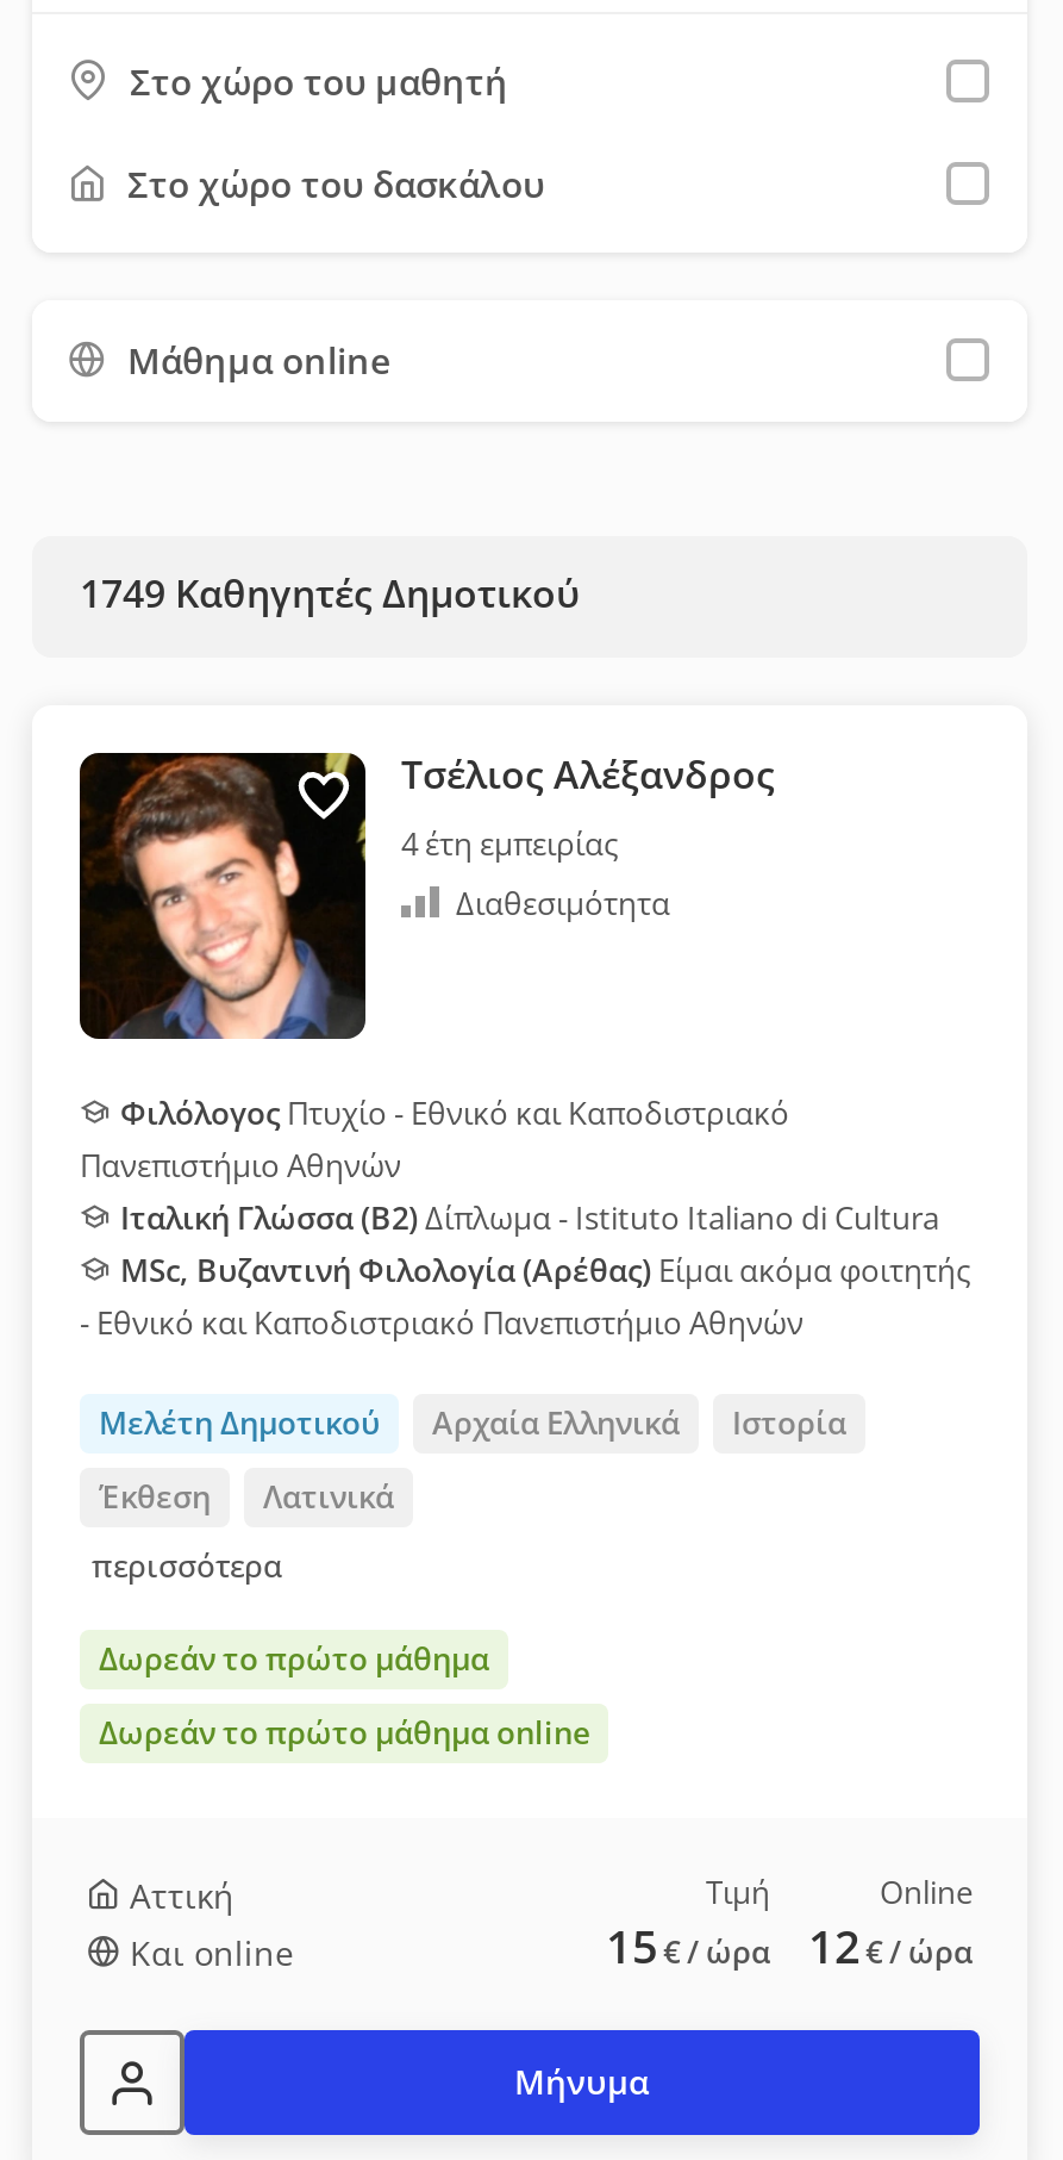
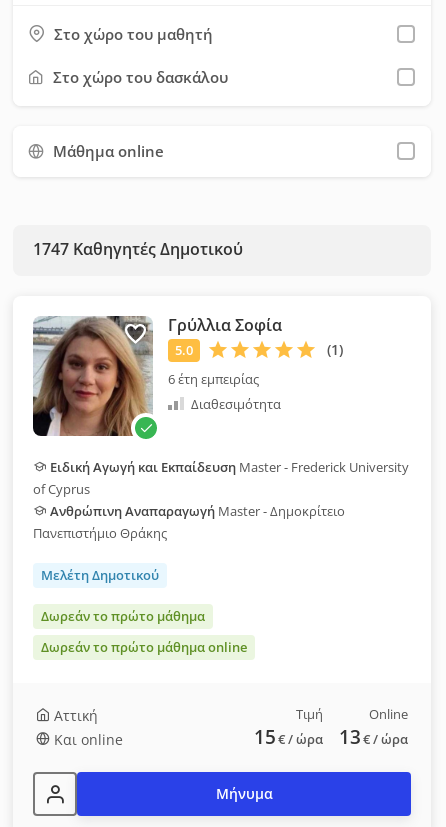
- [image]
- 1749 Καθηγητές Δημοτικού
- Τσέλιος Αλέξανδρος
- 4 έτη εμπειρίας
+ [image]
+ 1747 Καθηγητές Δημοτικού
+ Γρύλλια Σοφία
+ 6 έτη εμπειρίας

moved down: Διαθεσιμότητα

- Φιλόλογος Πτυχίο - Εθνικό και Καποδιστριακό
- Πανεπιστήμιο Αθηνών
- Ιταλική Γλώσσα (Β2) Δίπλωμα - Istituto Italiano di Cultura
- MSc, Βυζαντινή Φιλολογία (Αρέθας) Είμαι ακόμα φοιτητής
- - Εθνικό και Καποδιστριακό Πανεπιστήμιο Αθηνών
+ Ειδική Αγωγή και Εκπαίδευση Master - Frederick University
+ of Cyprus
+ Ανθρώπινη Αναπαραγωγή Master - Δημοκρίτειο
+ Πανεπιστήμιο Θράκης

- Αρχαία Ελληνικά
- Ιστορία
- Έκθεση
- Λατινικά
- περισσότερα

- 15 € / ώρα 12 € / ώρα
+ 15 € / ώρα 13 € / ώρα
